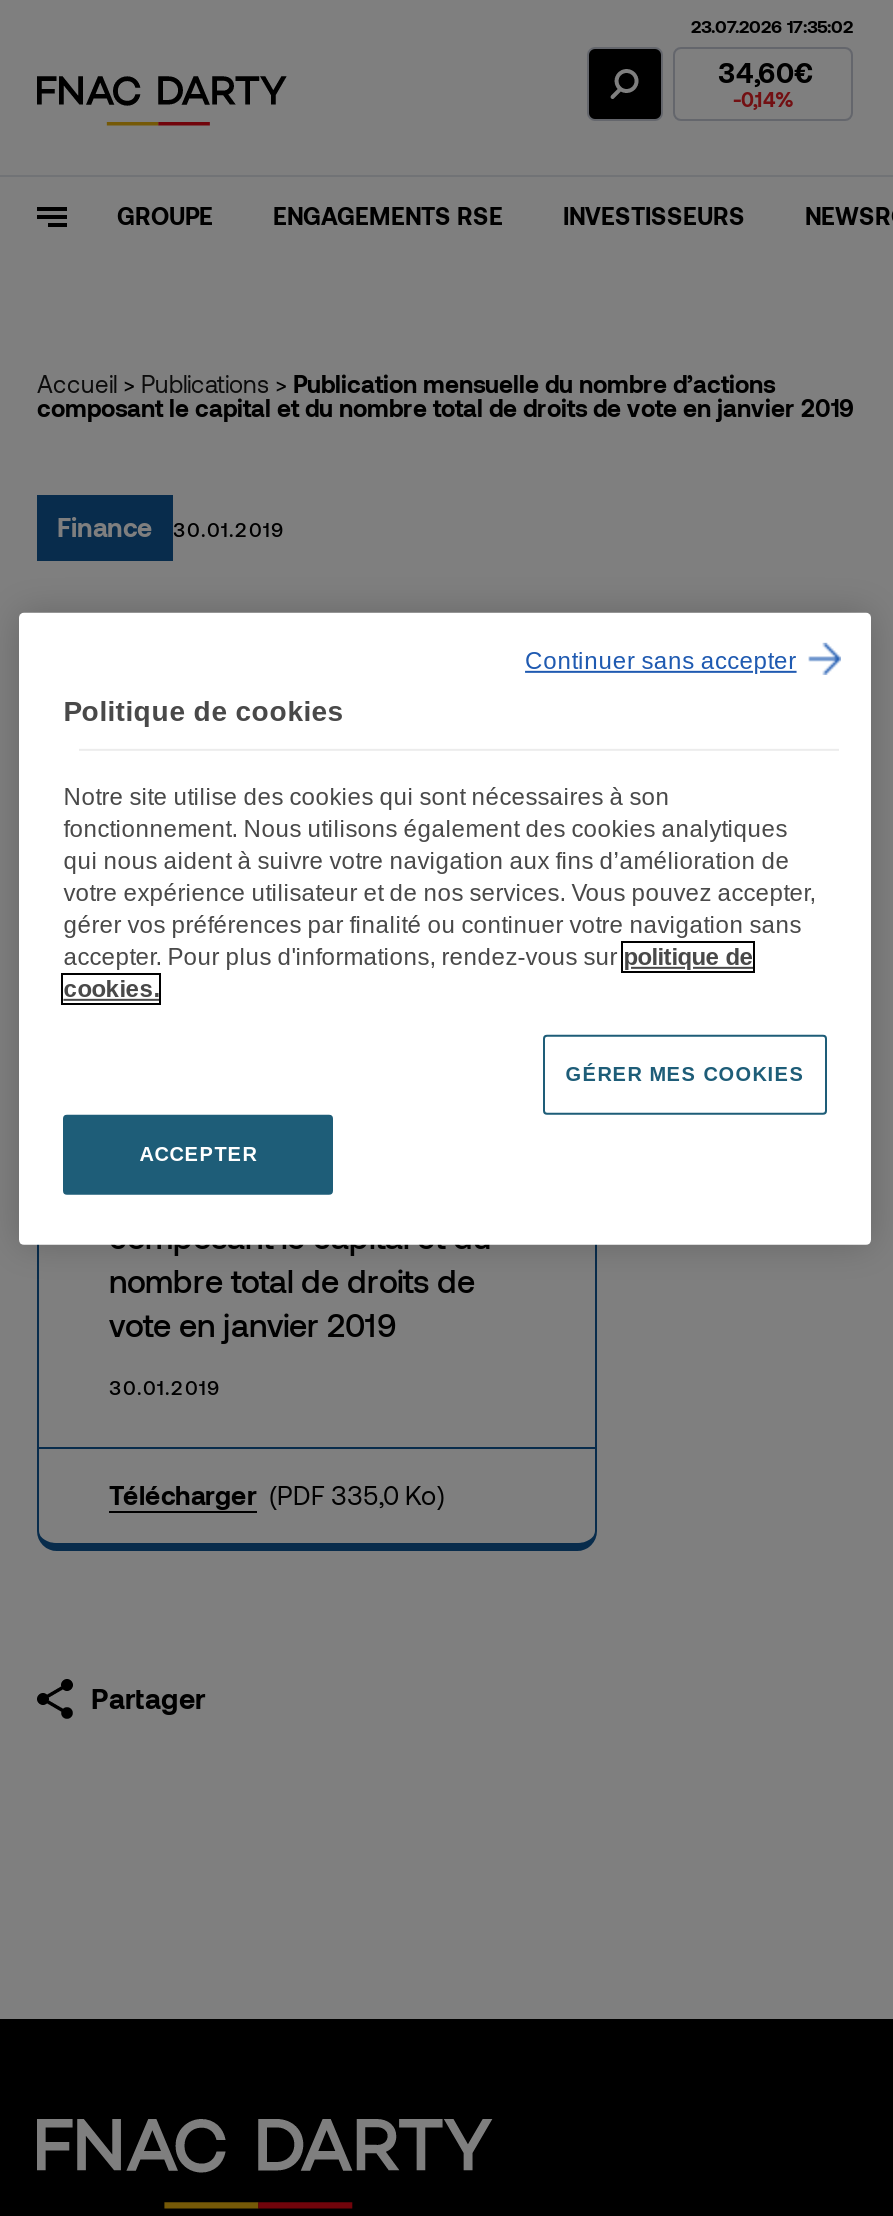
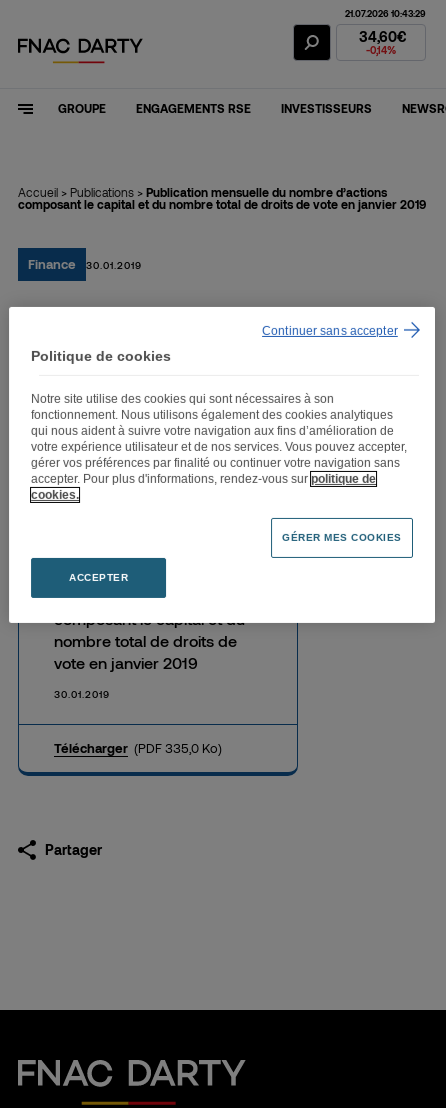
- 23.07.2026 17:35:02
+ 21.07.2026 10:43:29
